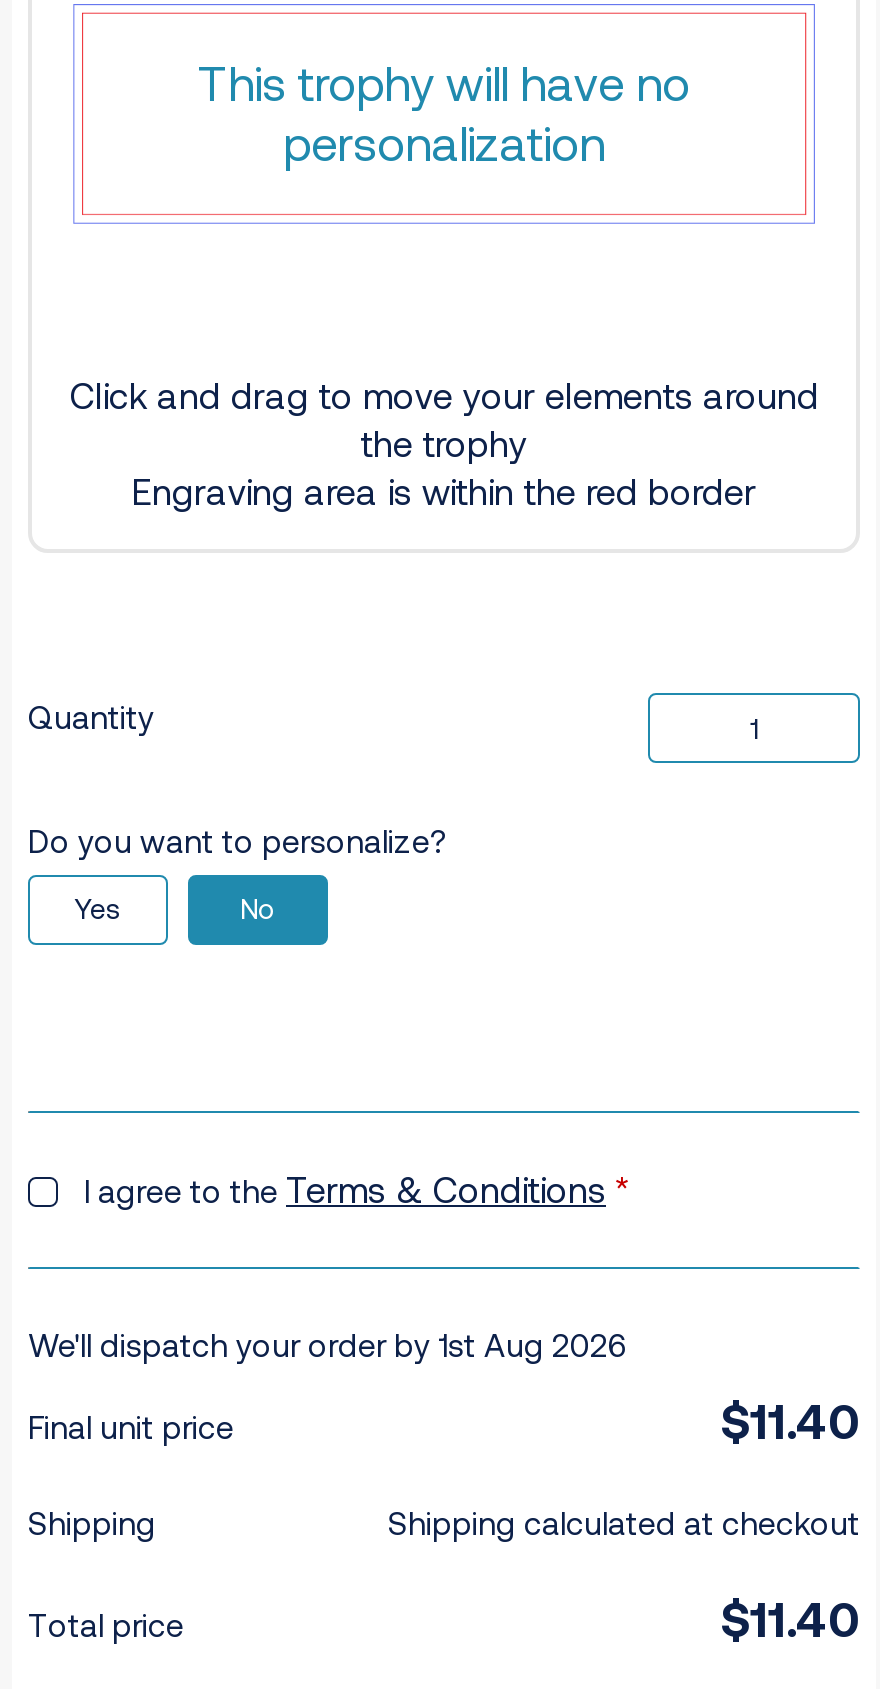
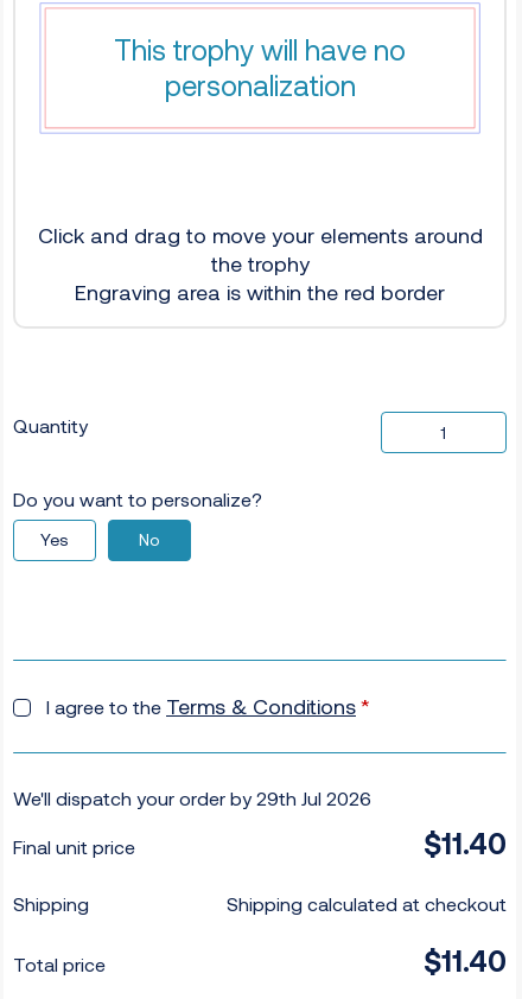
- We'll dispatch your order by 1st Aug 2026
+ We'll dispatch your order by 29th Jul 2026
